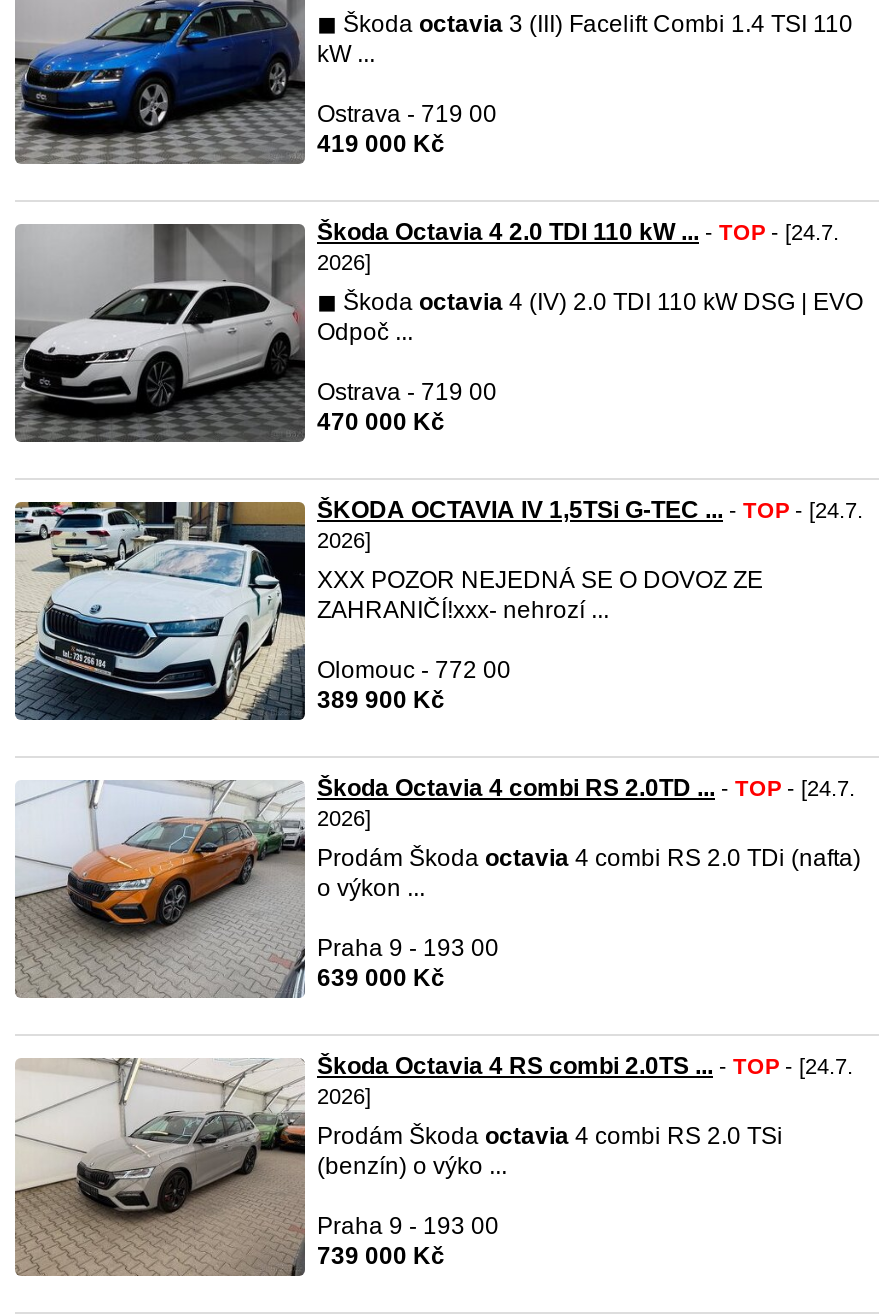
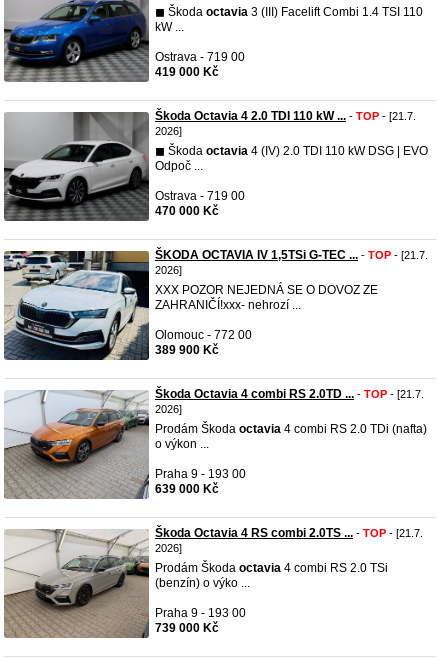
- Škoda Octavia 4 2.0 TDI 110 kW ... - TOP - [24.7.
+ Škoda Octavia 4 2.0 TDI 110 kW ... - TOP - [21.7.

- ŠKODA OCTAVIA IV 1,5TSi G-TEC ... - TOP - [24.7.
+ ŠKODA OCTAVIA IV 1,5TSi G-TEC ... - TOP - [21.7.

- Škoda Octavia 4 combi RS 2.0TD ... - TOP - [24.7.
+ Škoda Octavia 4 combi RS 2.0TD ... - TOP - [21.7.

- Škoda Octavia 4 RS combi 2.0TS ... - TOP - [24.7.
+ Škoda Octavia 4 RS combi 2.0TS ... - TOP - [21.7.
